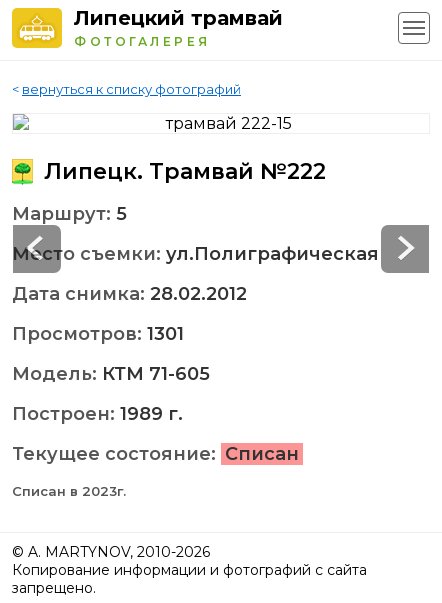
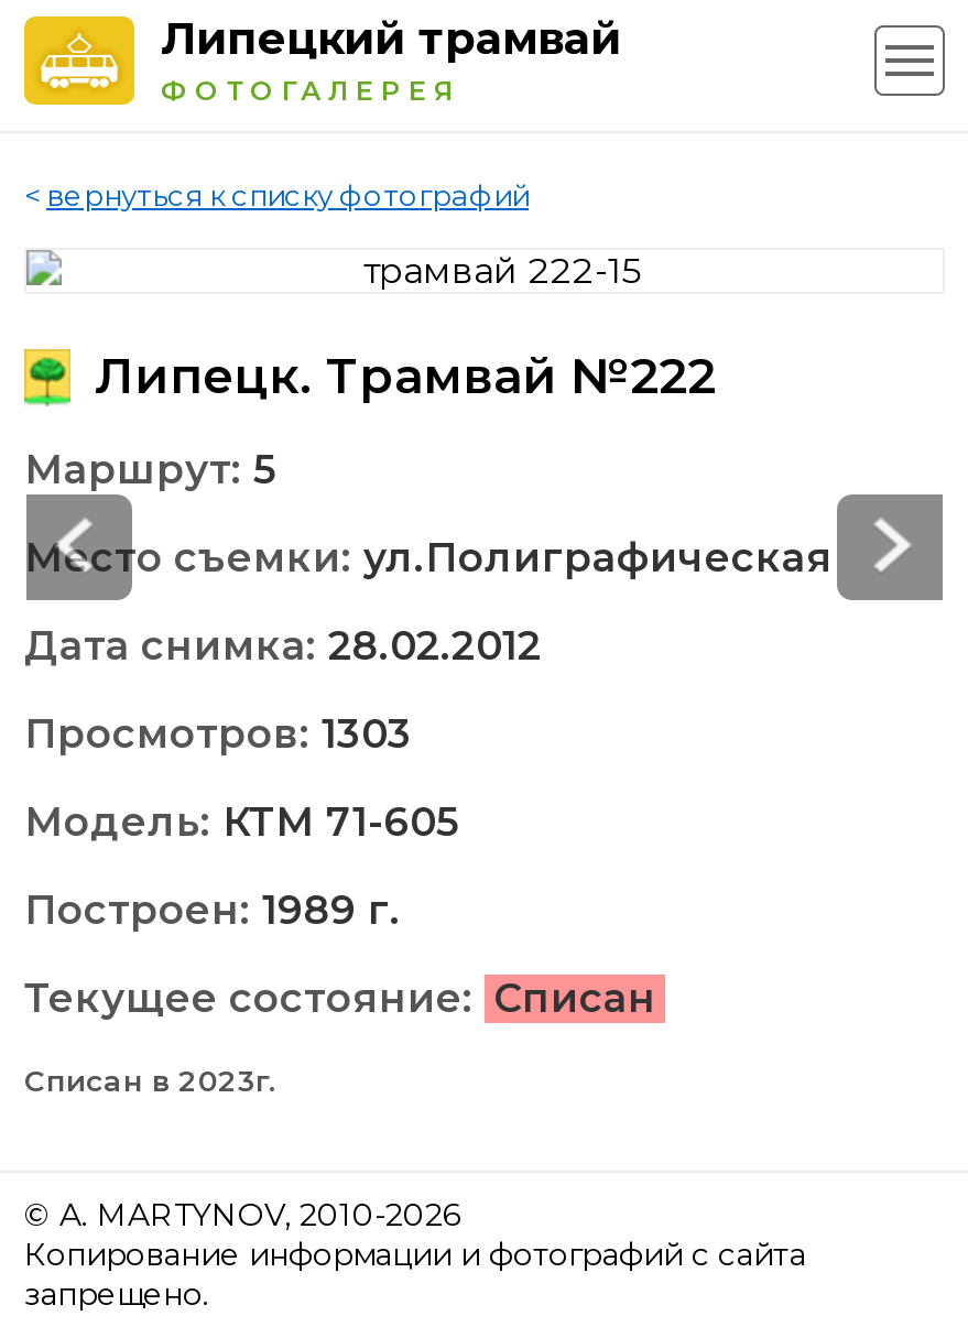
- Просмотров: 1301
+ Просмотров: 1303
